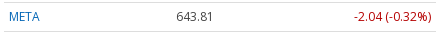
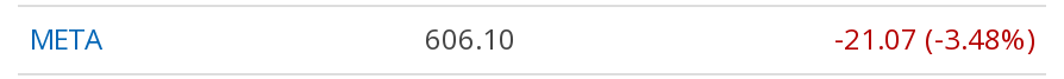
- 643.81
+ 606.10

- -2.04 (-0.32%)
+ -21.07 (-3.48%)
